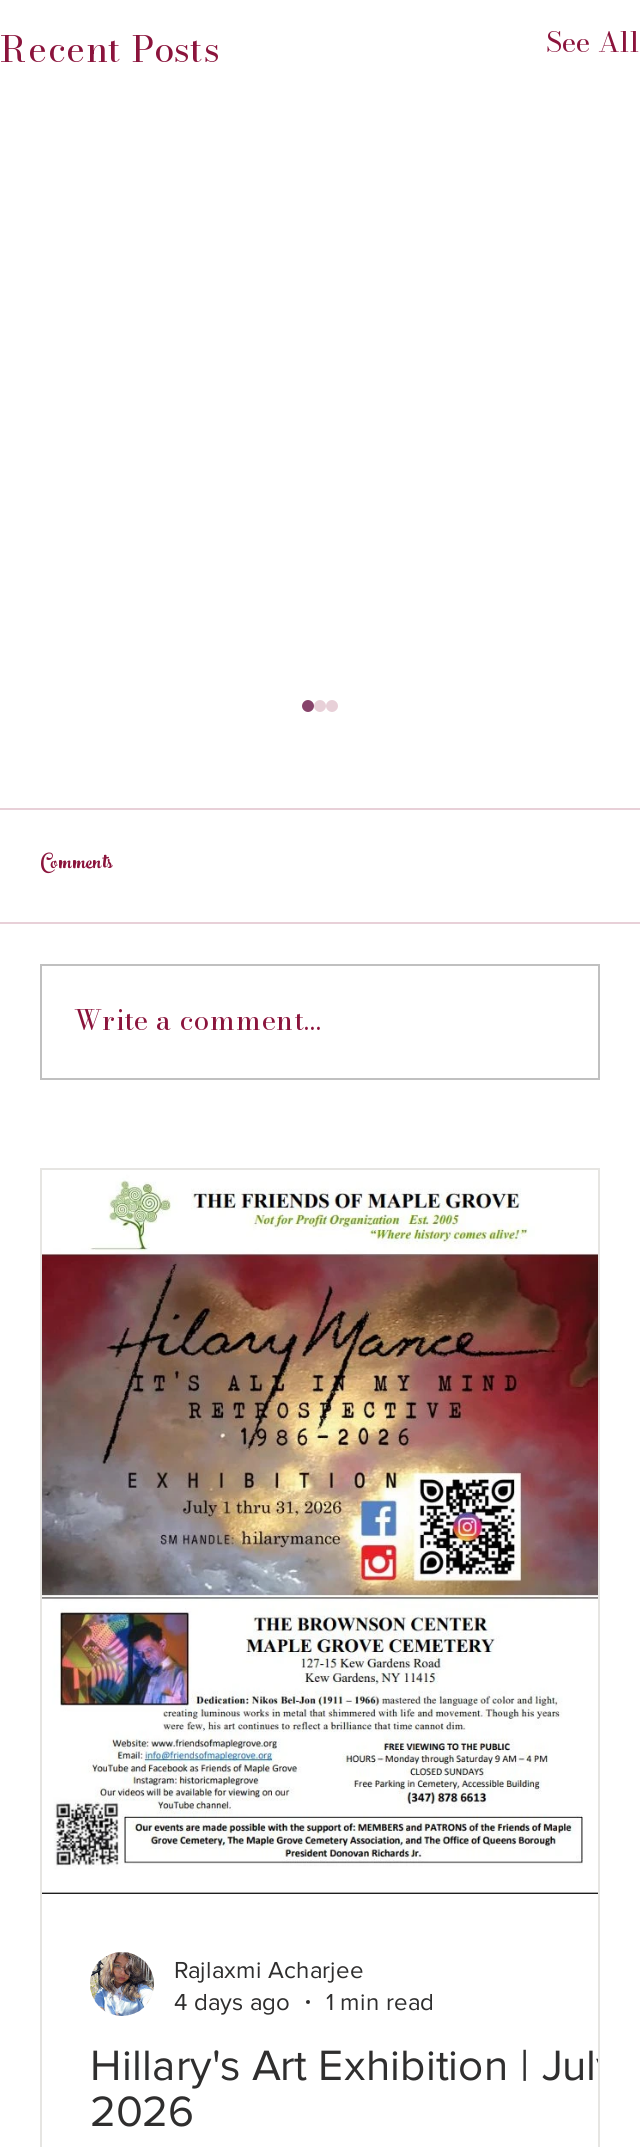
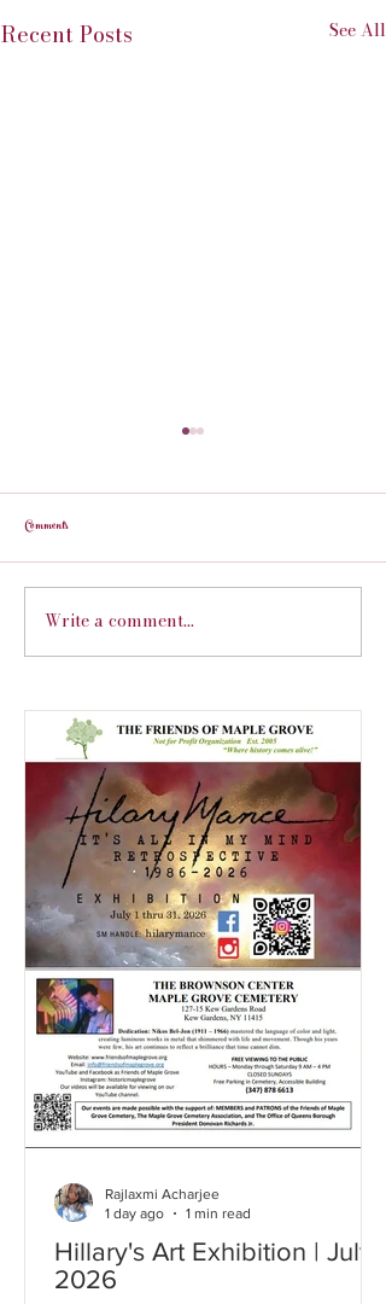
- 4 days ago 1 min read
+ 1 day ago 1 min read
